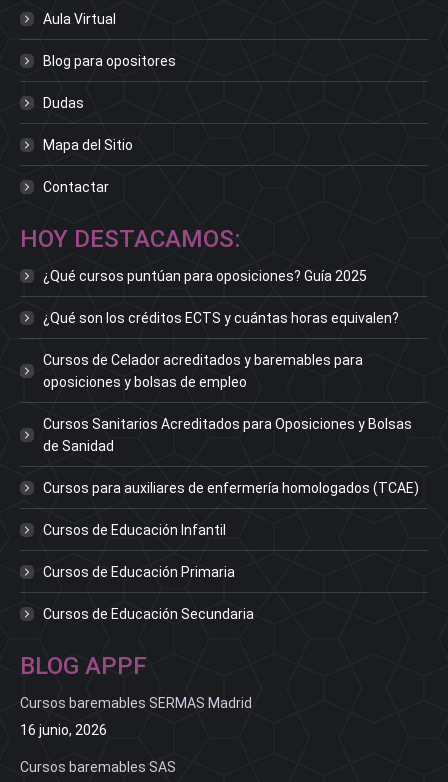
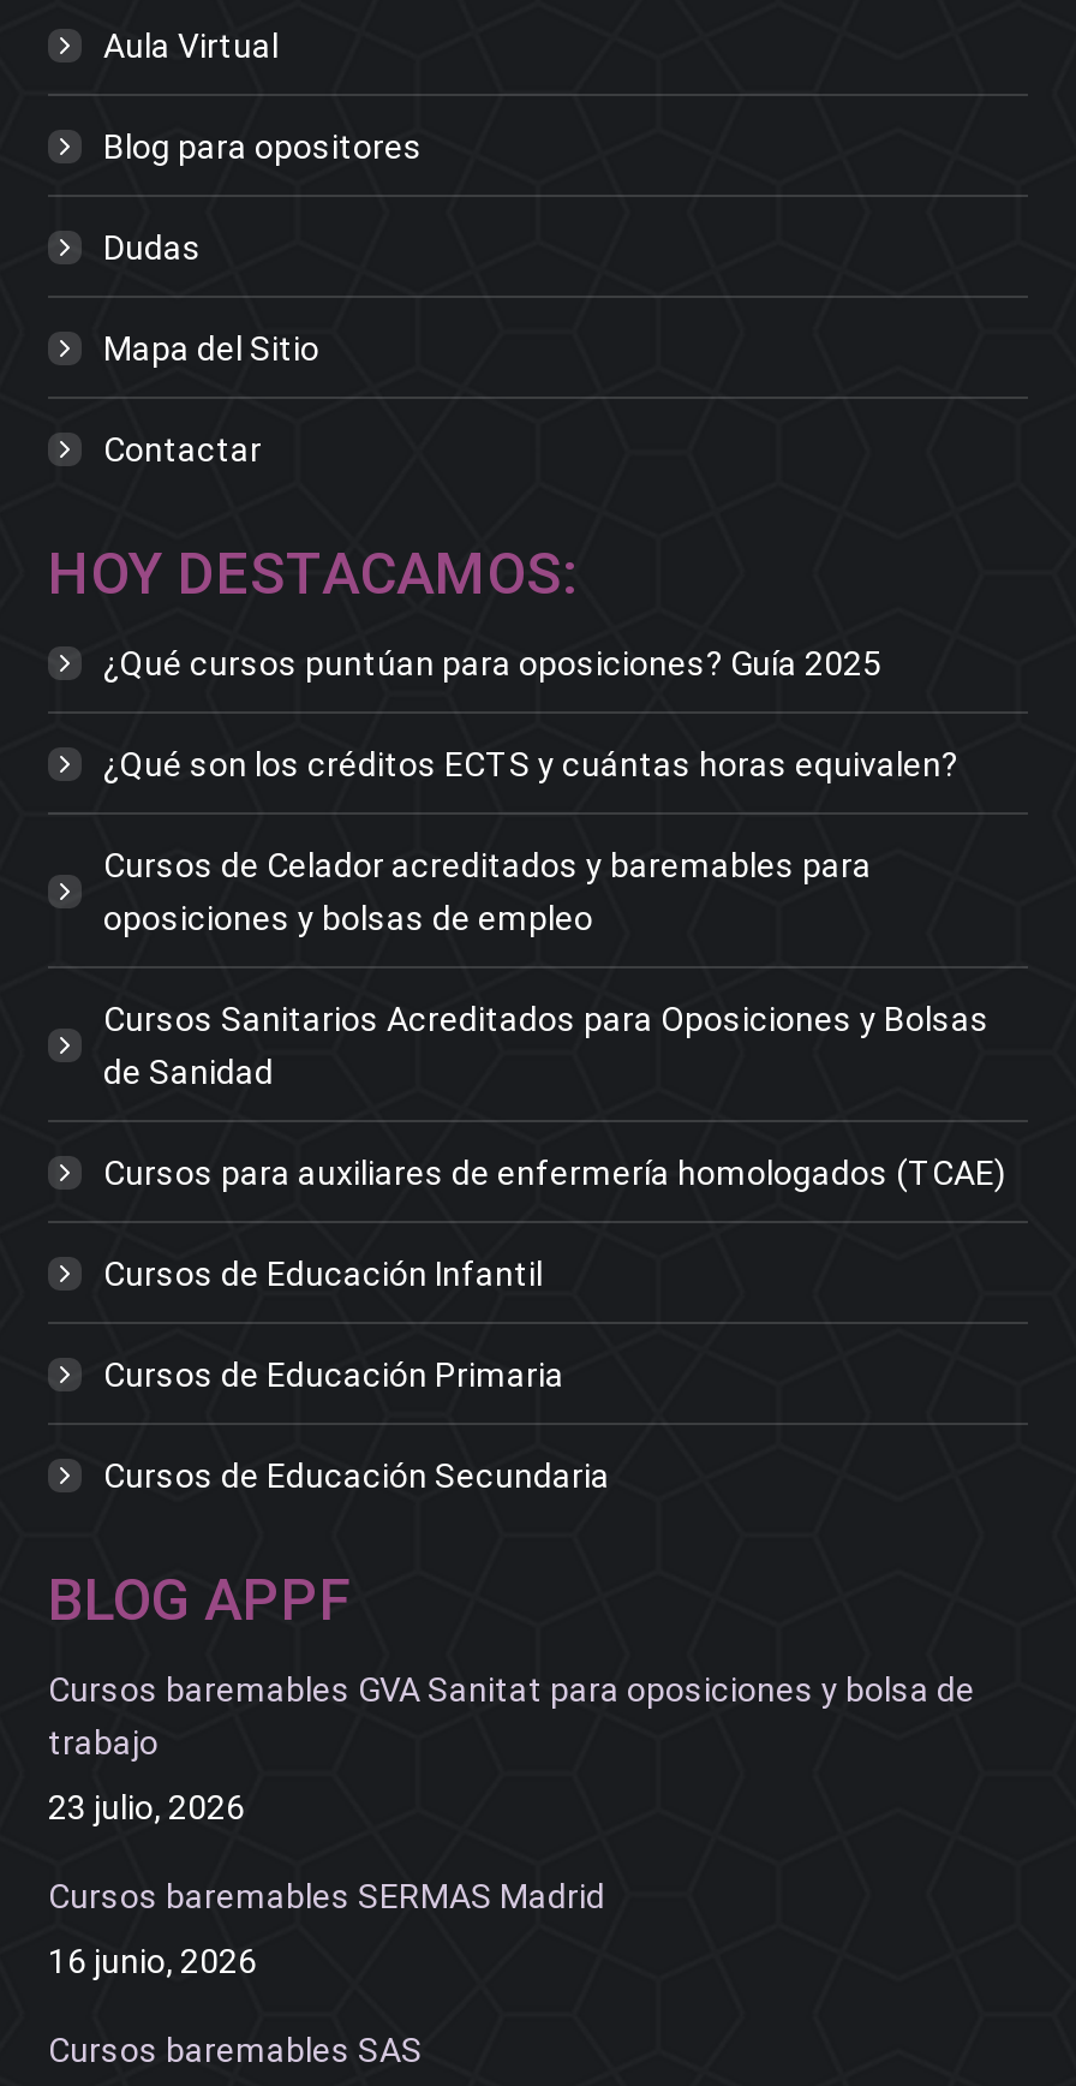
+ Cursos baremables GVA Sanitat para oposiciones y bolsa de
+ trabajo
+ 23 julio, 2026
